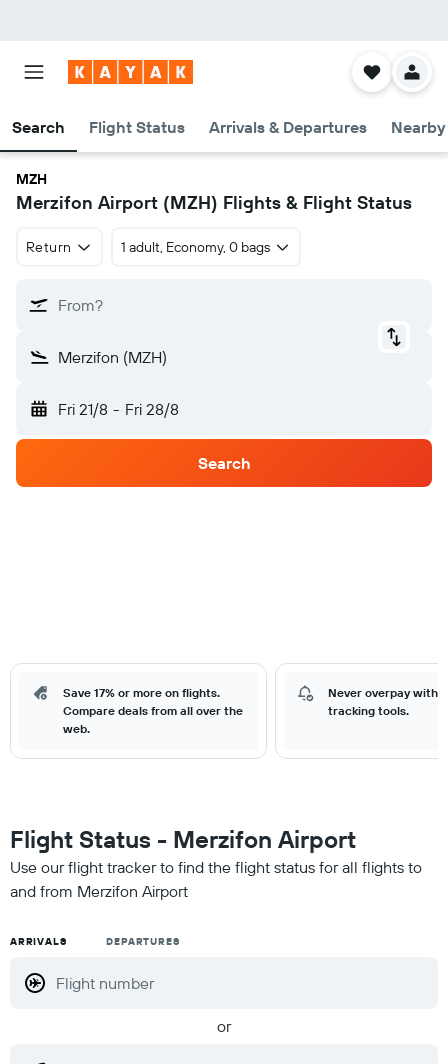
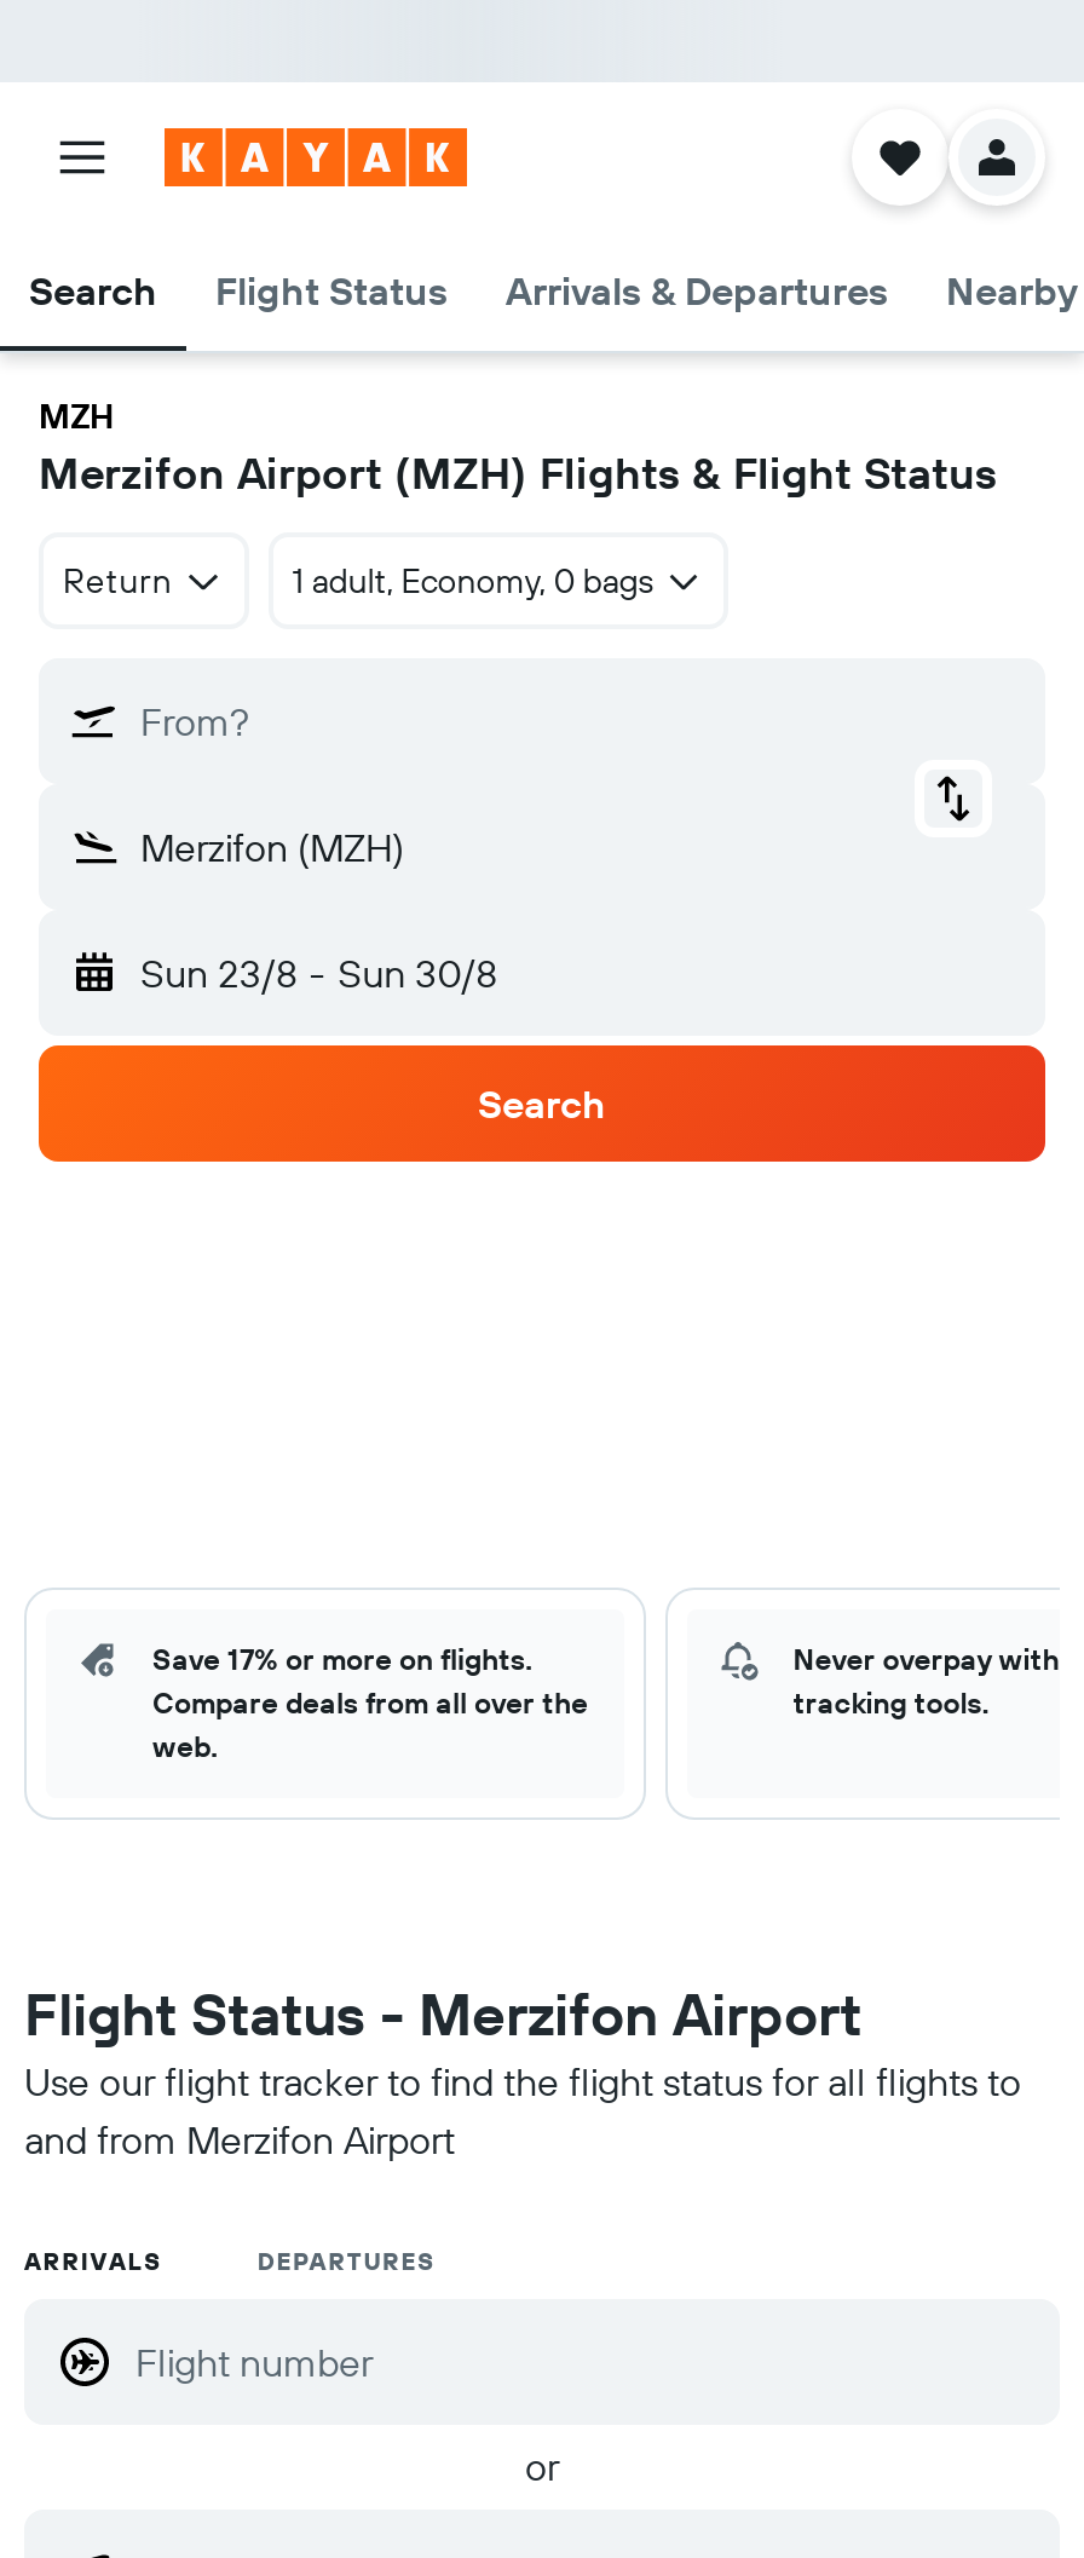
- Fri 21/8 - Fri 28/8
+ Sun 23/8 - Sun 30/8
